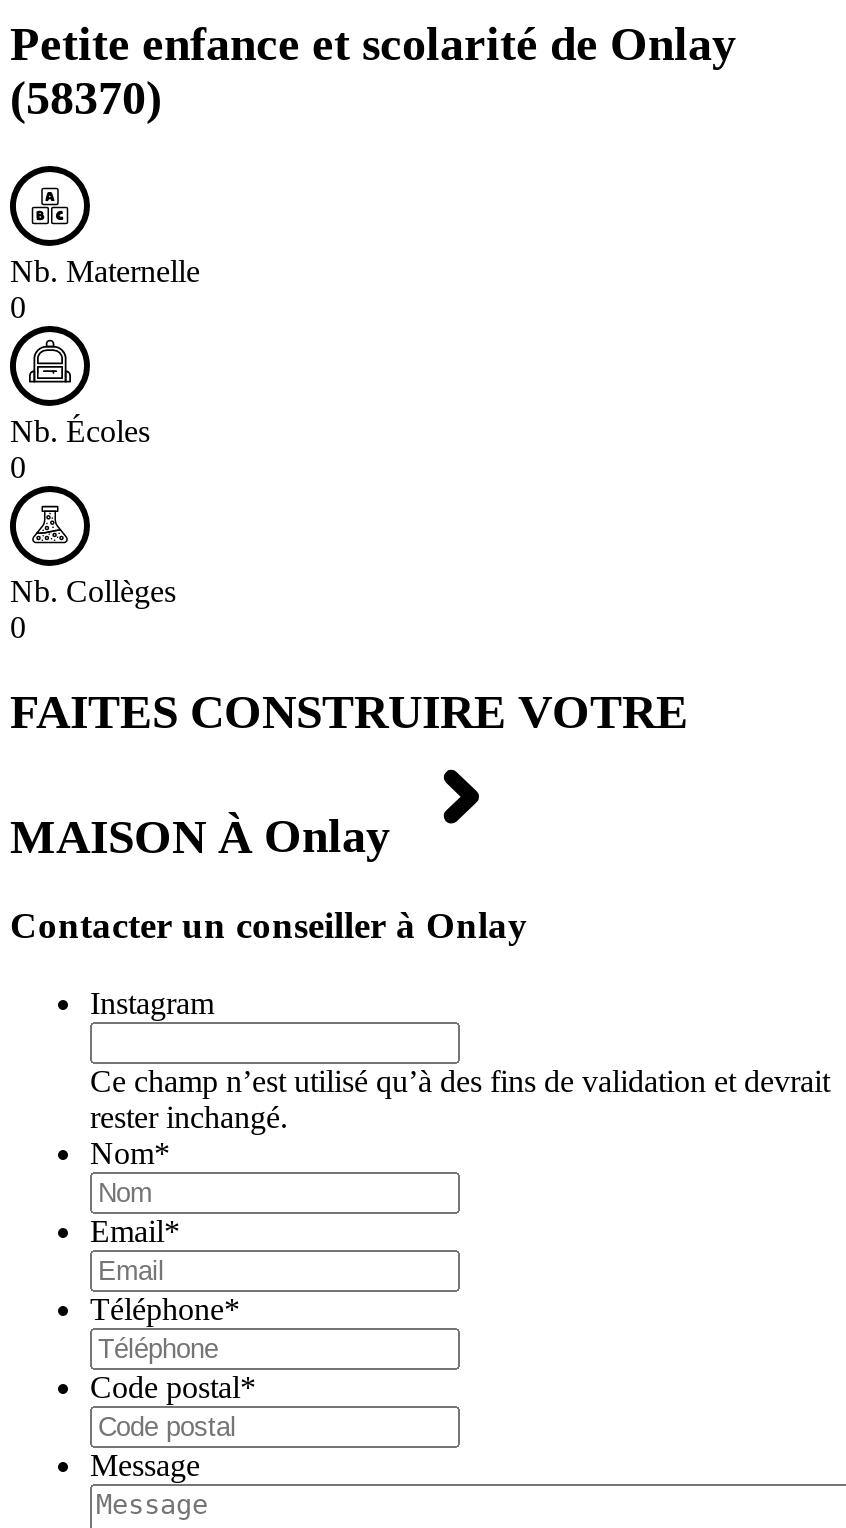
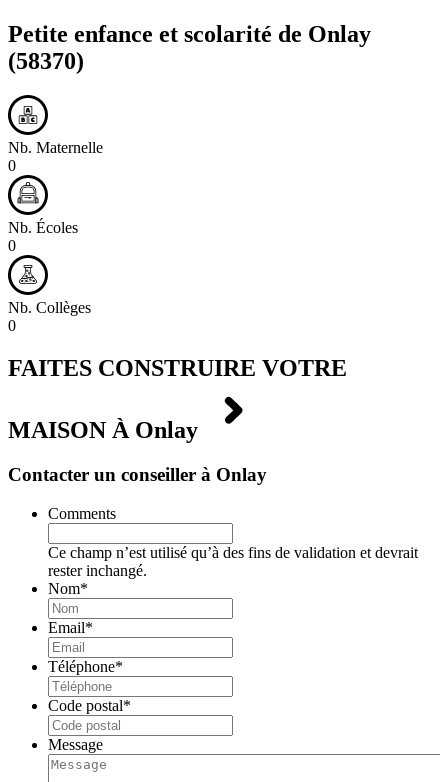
- Instagram
+ Comments
